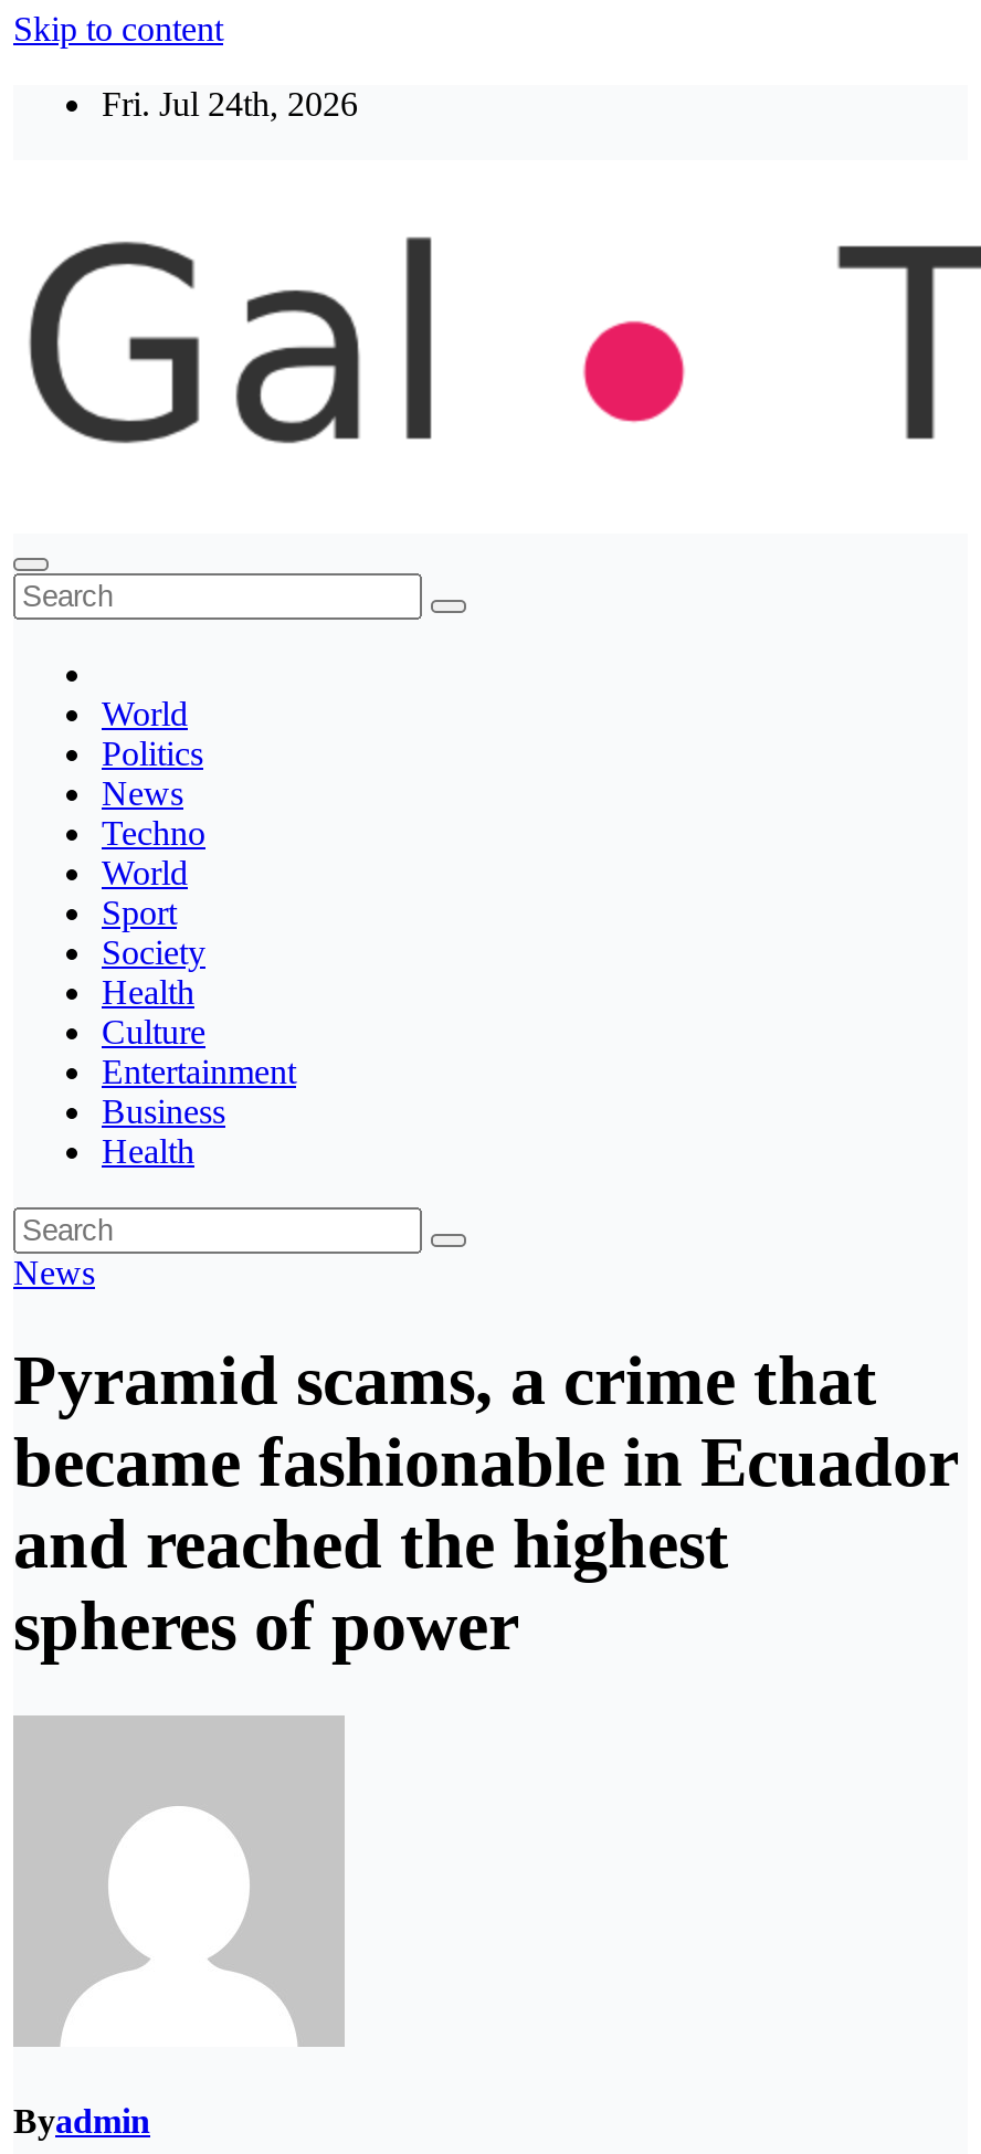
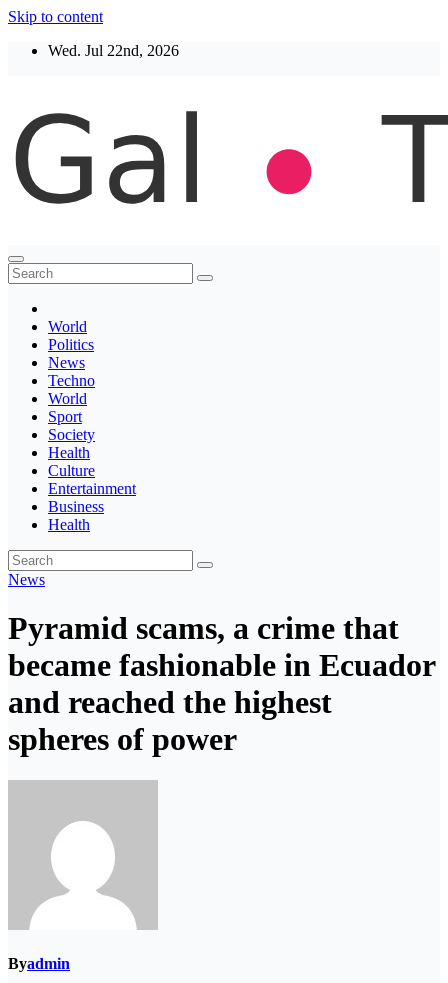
- Fri. Jul 24th, 2026
+ Wed. Jul 22nd, 2026
